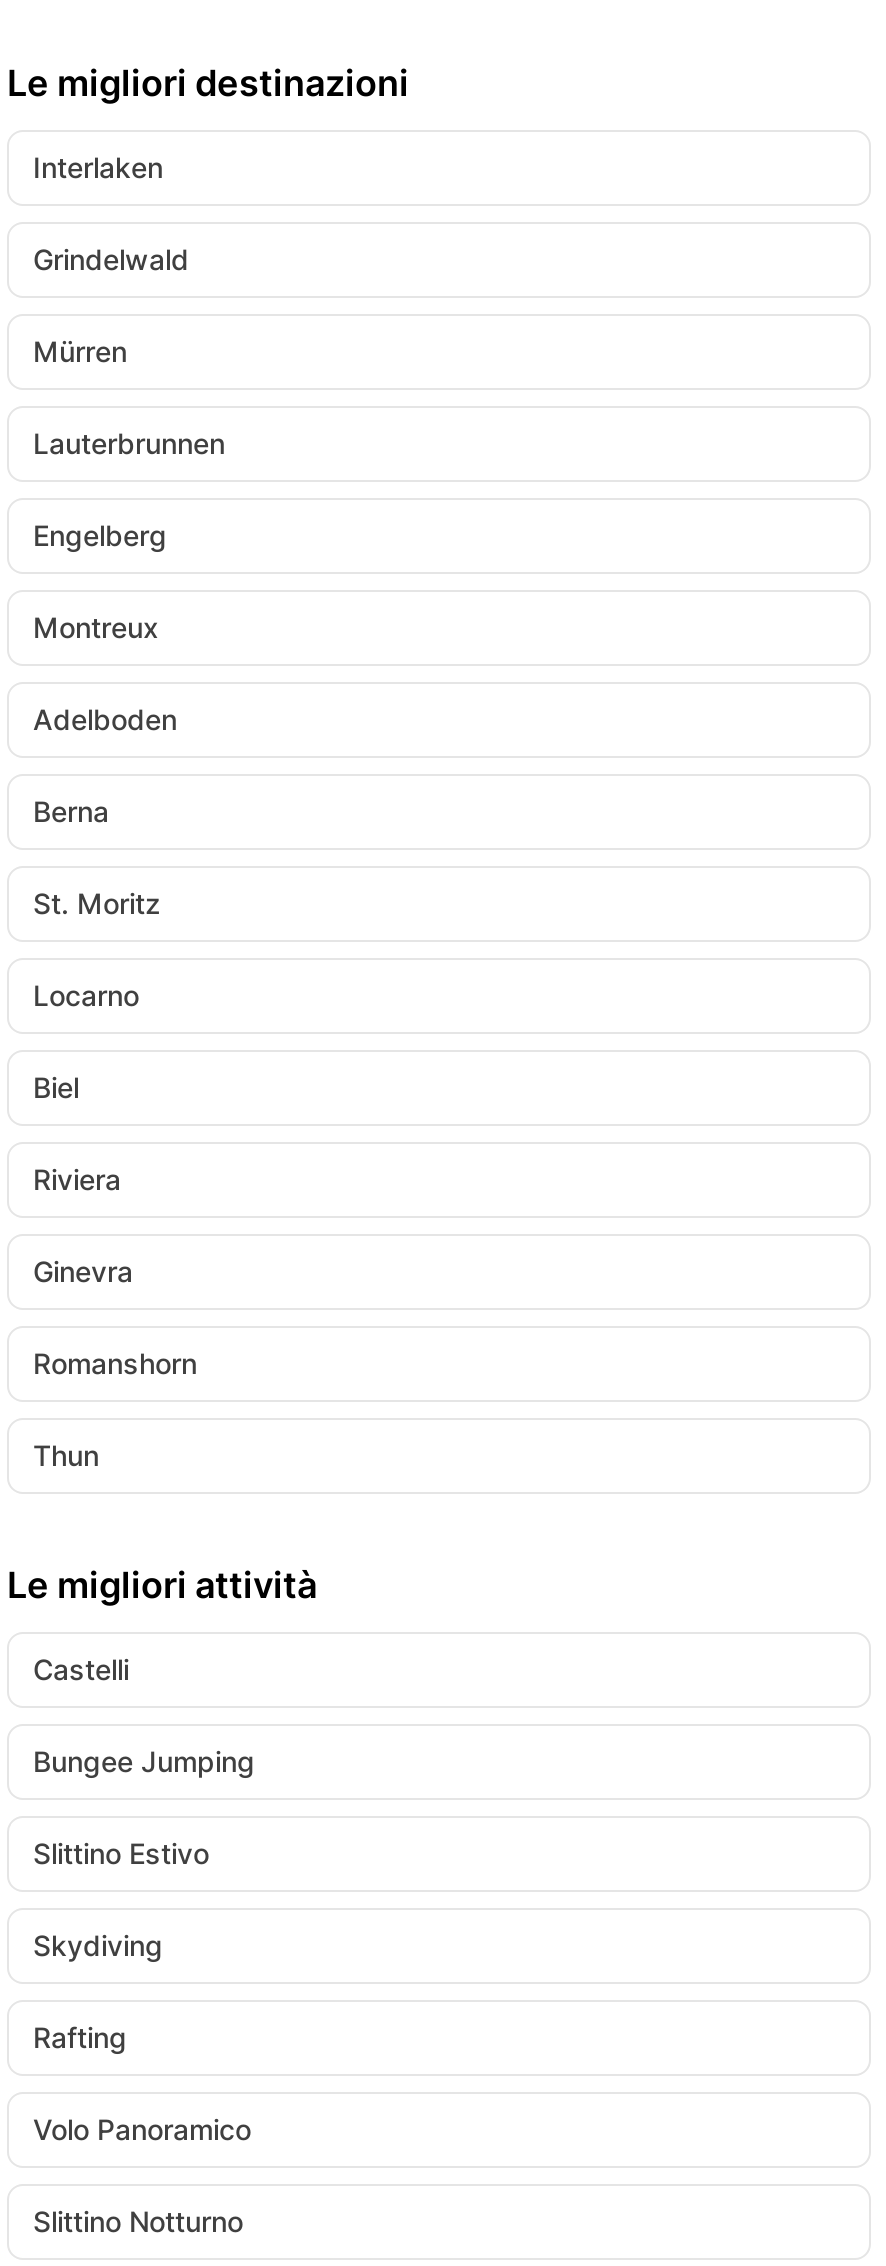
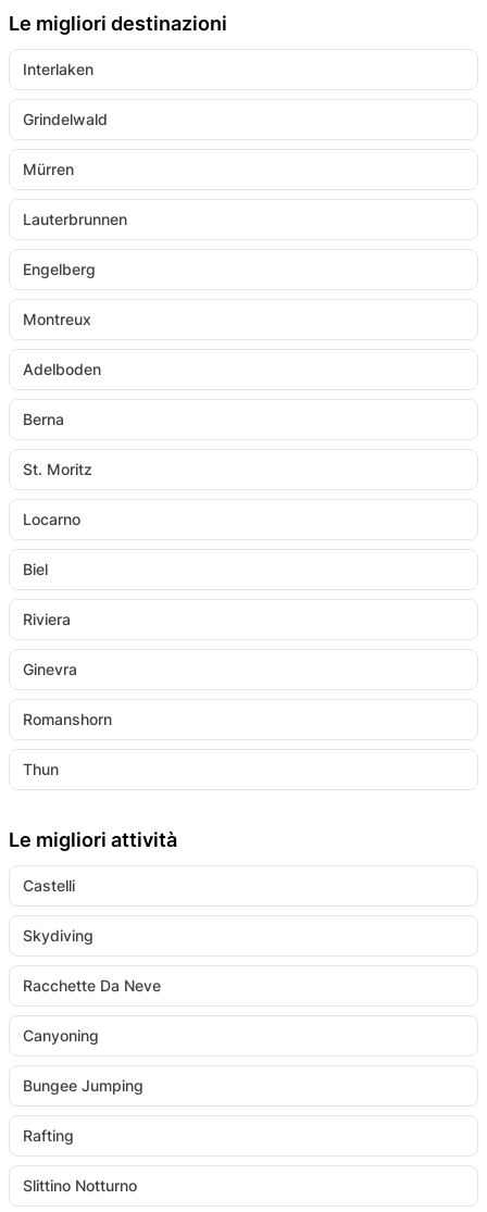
moved down: Bungee Jumping

- Slittino Estivo

moved up: Skydiving

+ Racchette Da Neve
+ Canyoning

moved down: Rafting

- Volo Panoramico
